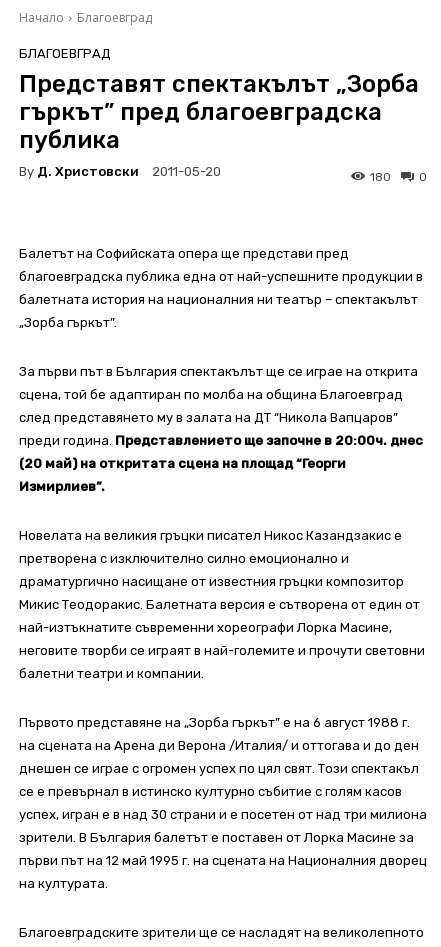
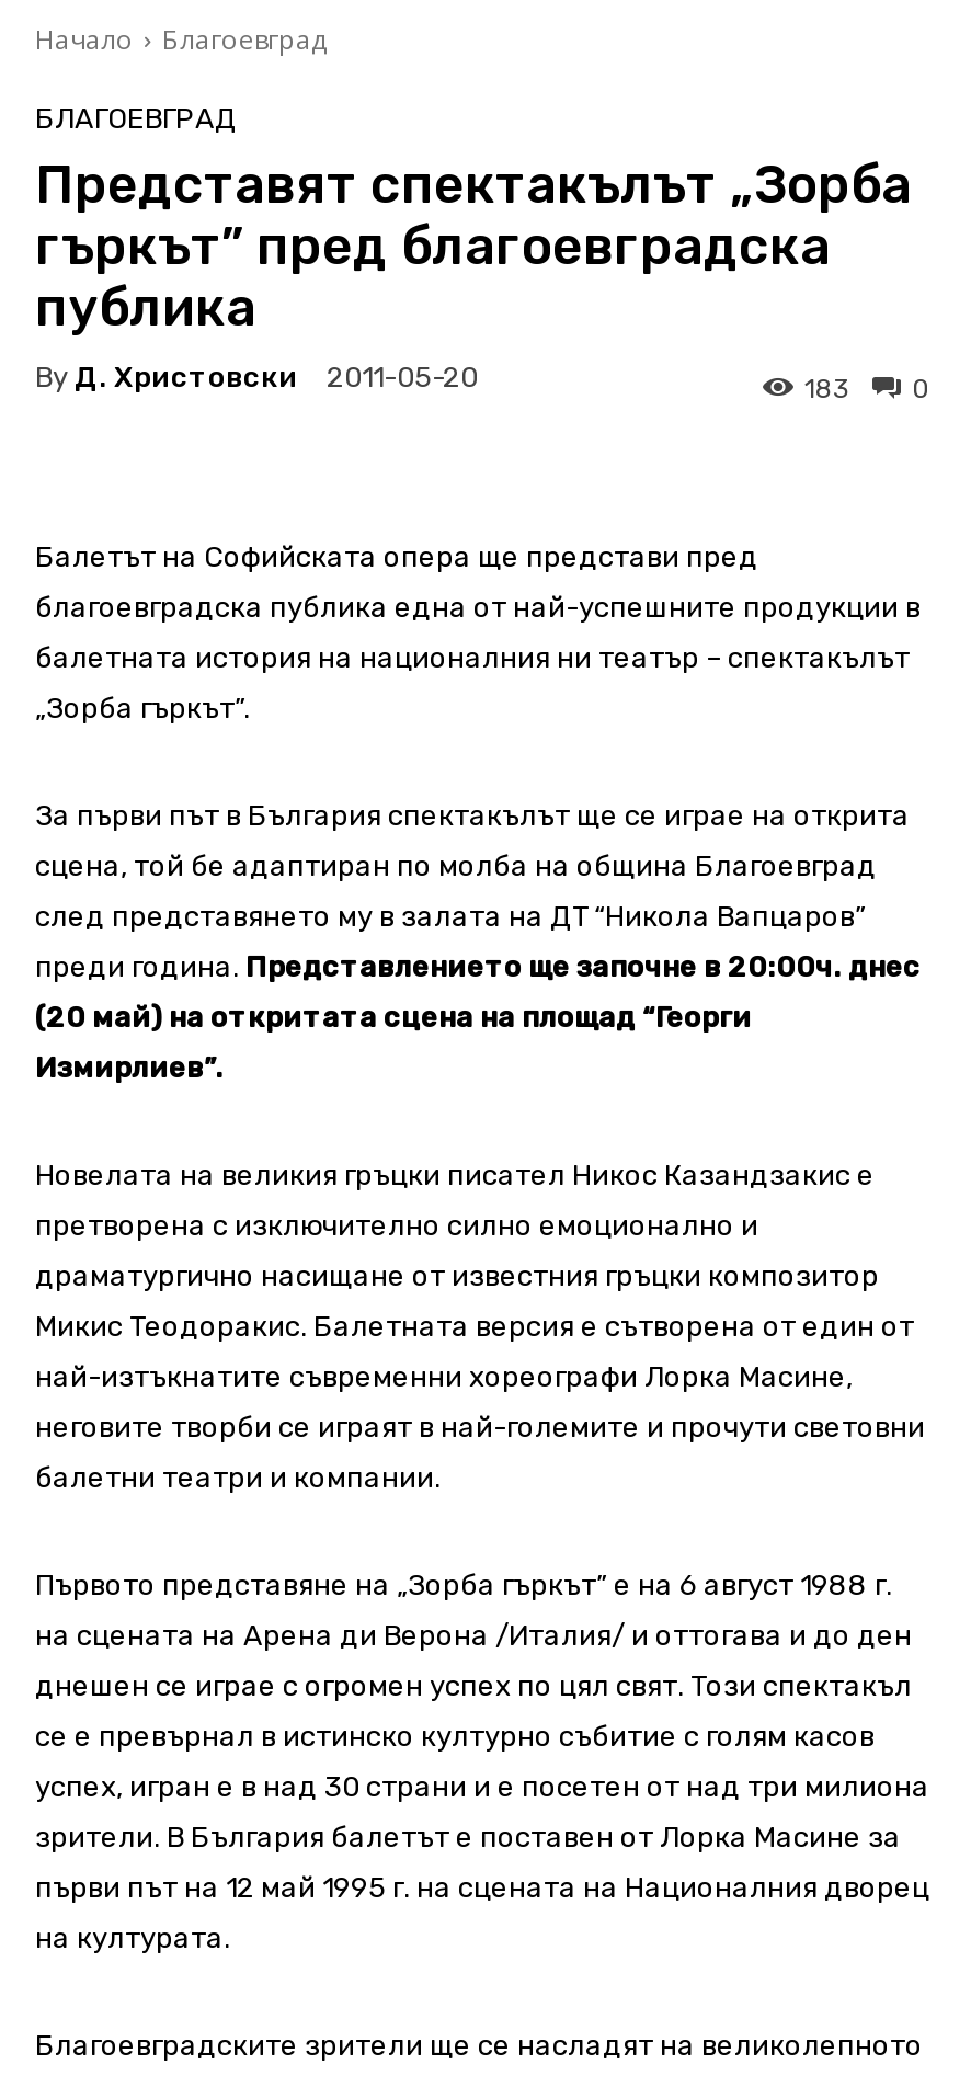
- 180 0
+ 183 0
